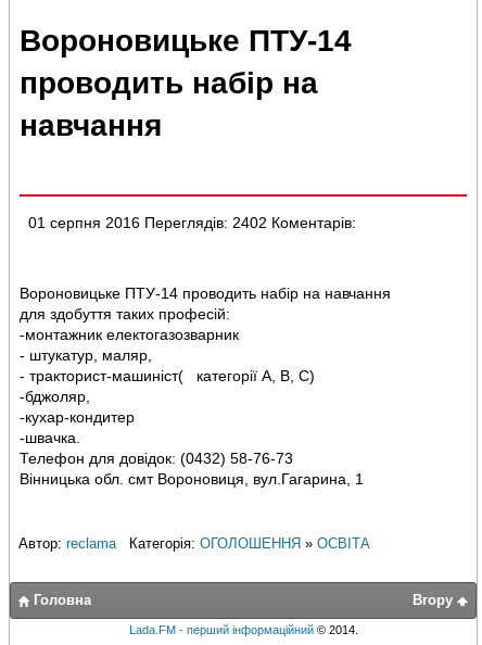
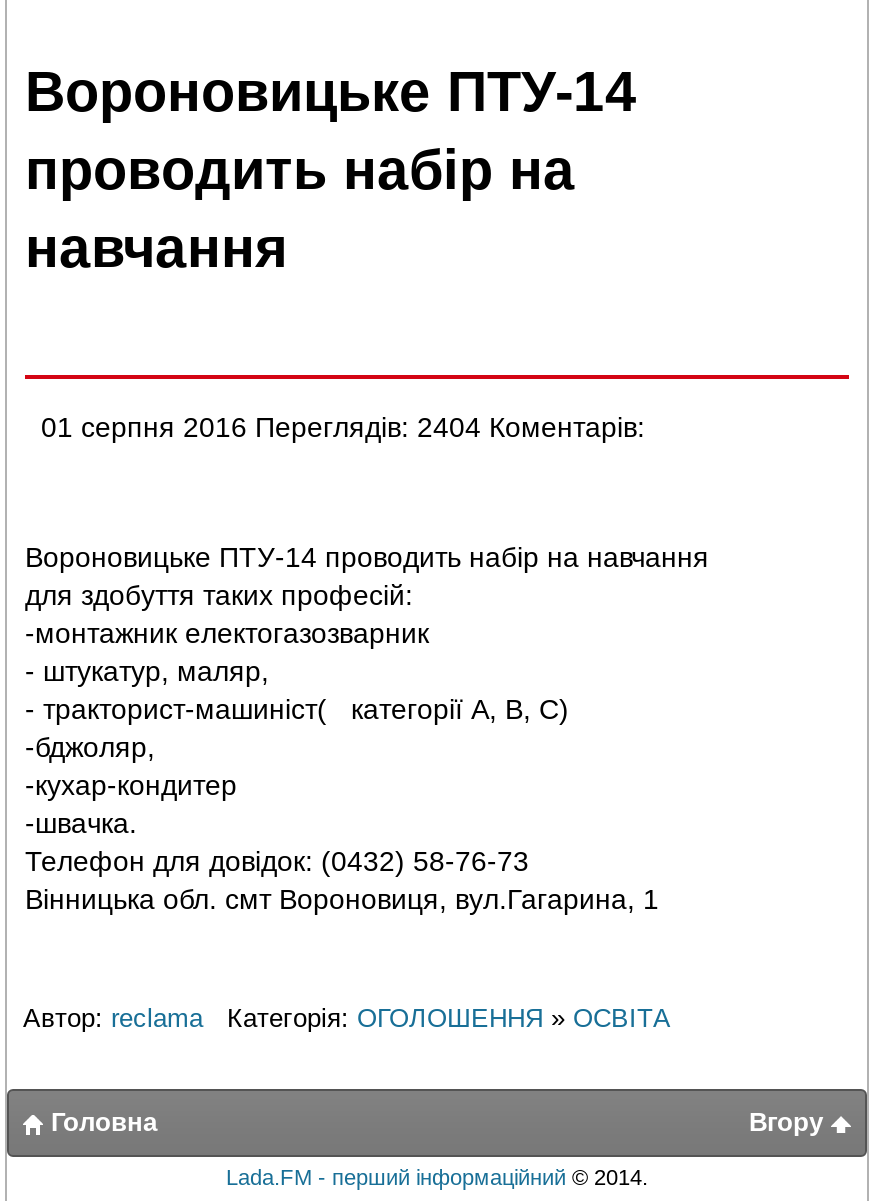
- 01 серпня 2016 Переглядів: 2402 Коментарів:
+ 01 серпня 2016 Переглядів: 2404 Коментарів:
